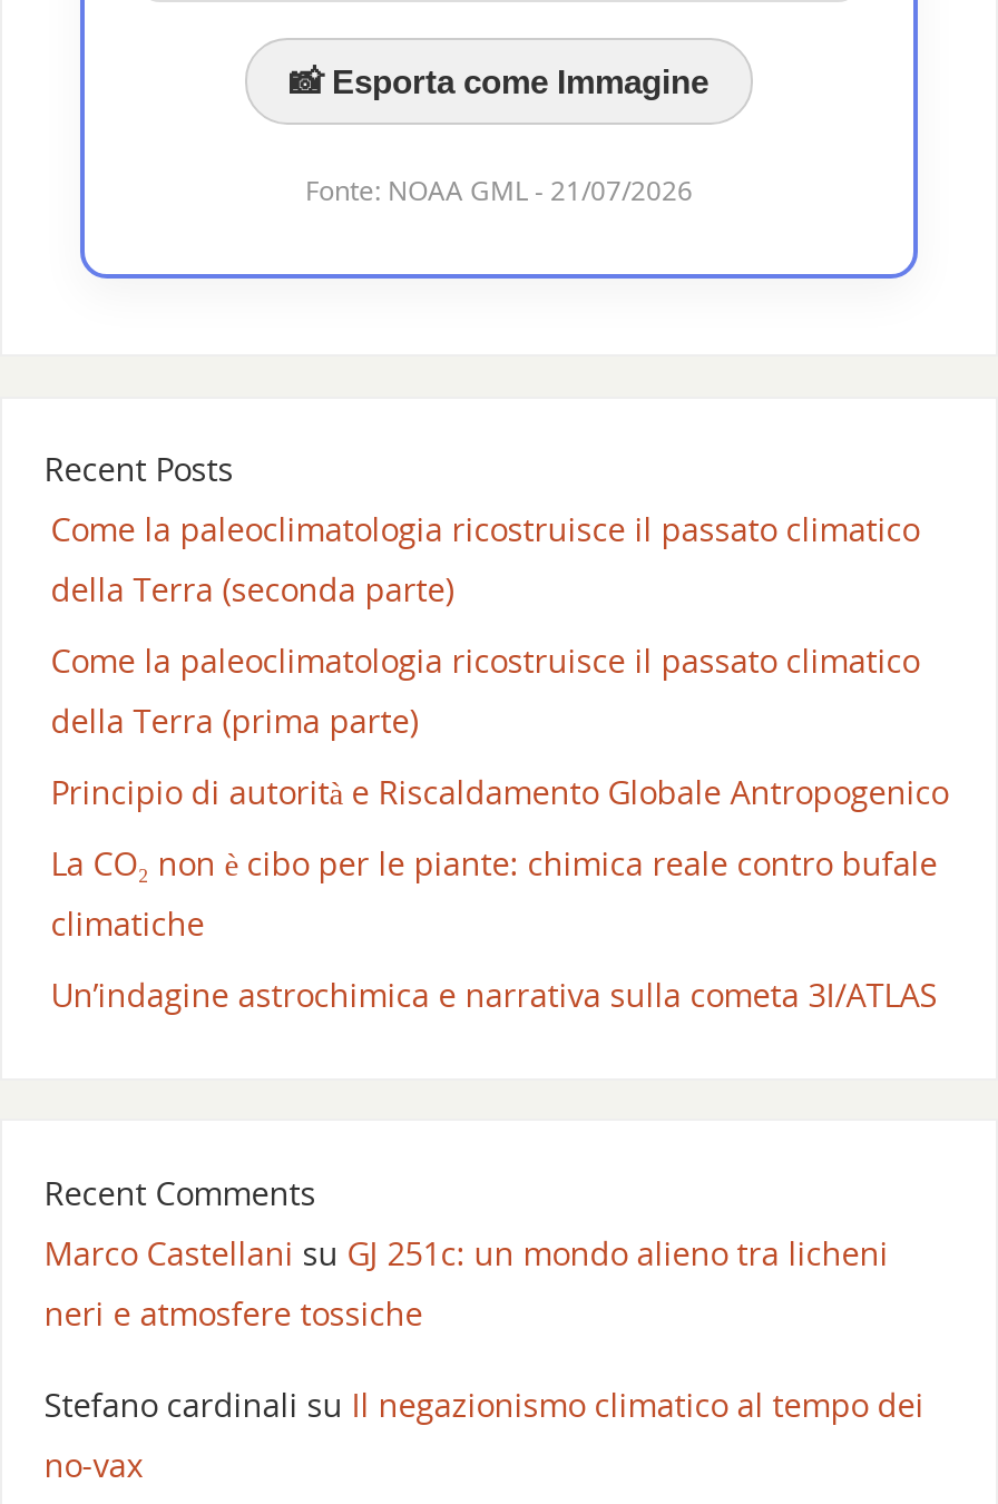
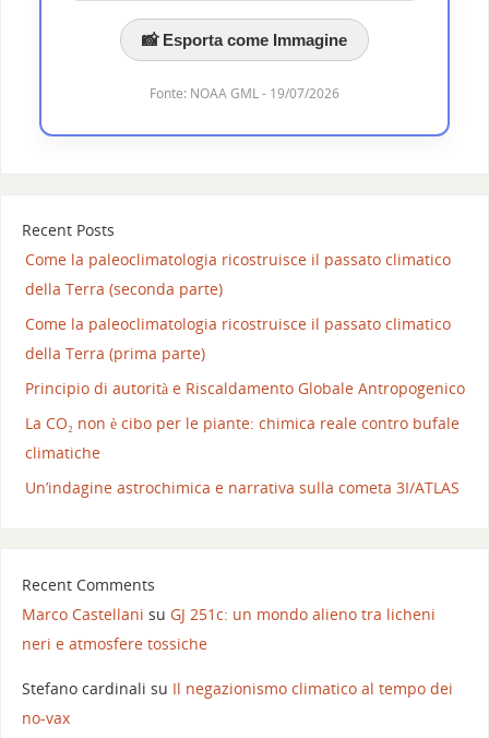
- Fonte: NOAA GML - 21/07/2026
+ Fonte: NOAA GML - 19/07/2026
